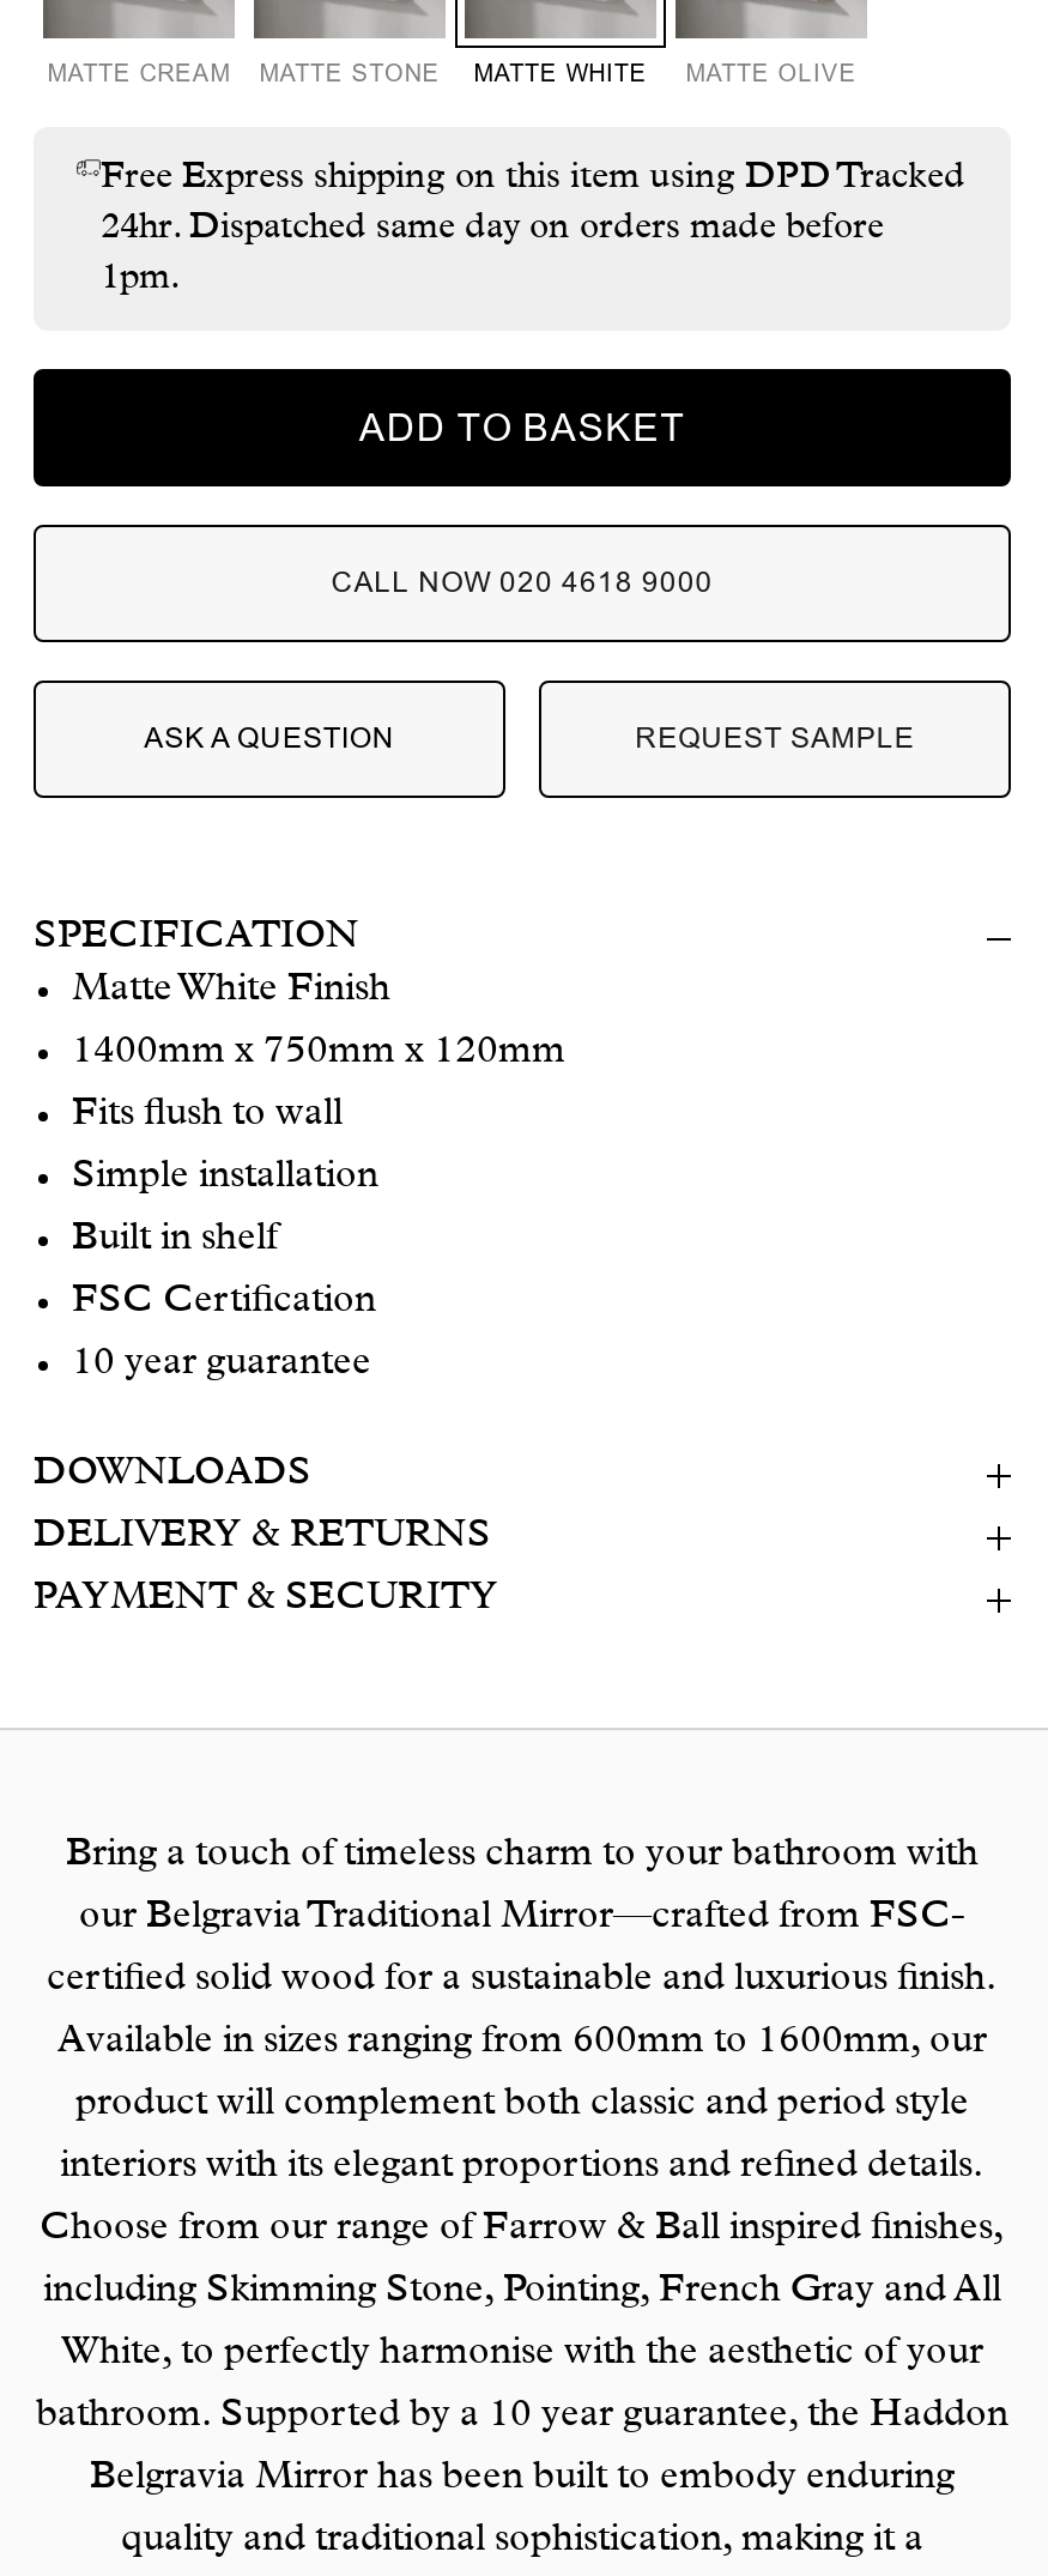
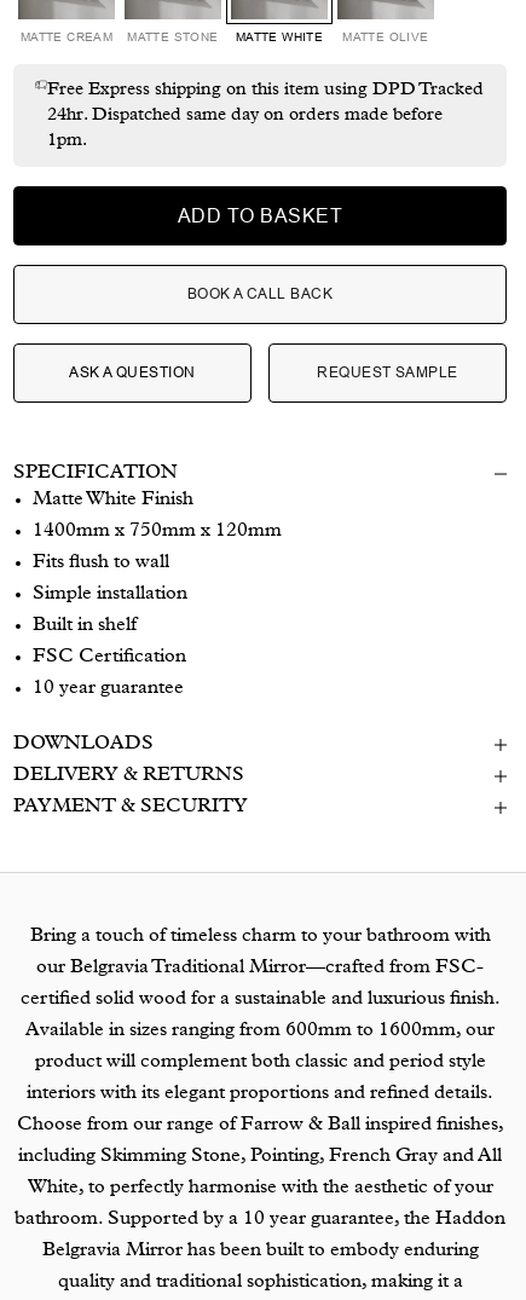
- CALL NOW 020 4618 9000
+ BOOK A CALL BACK
